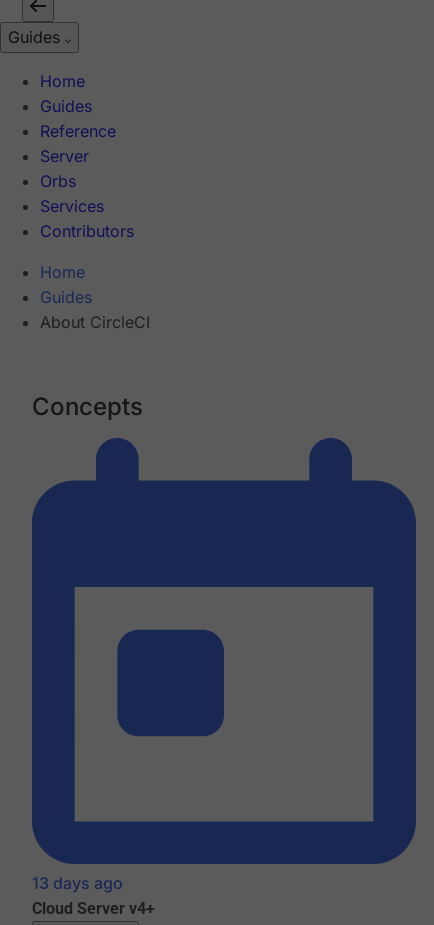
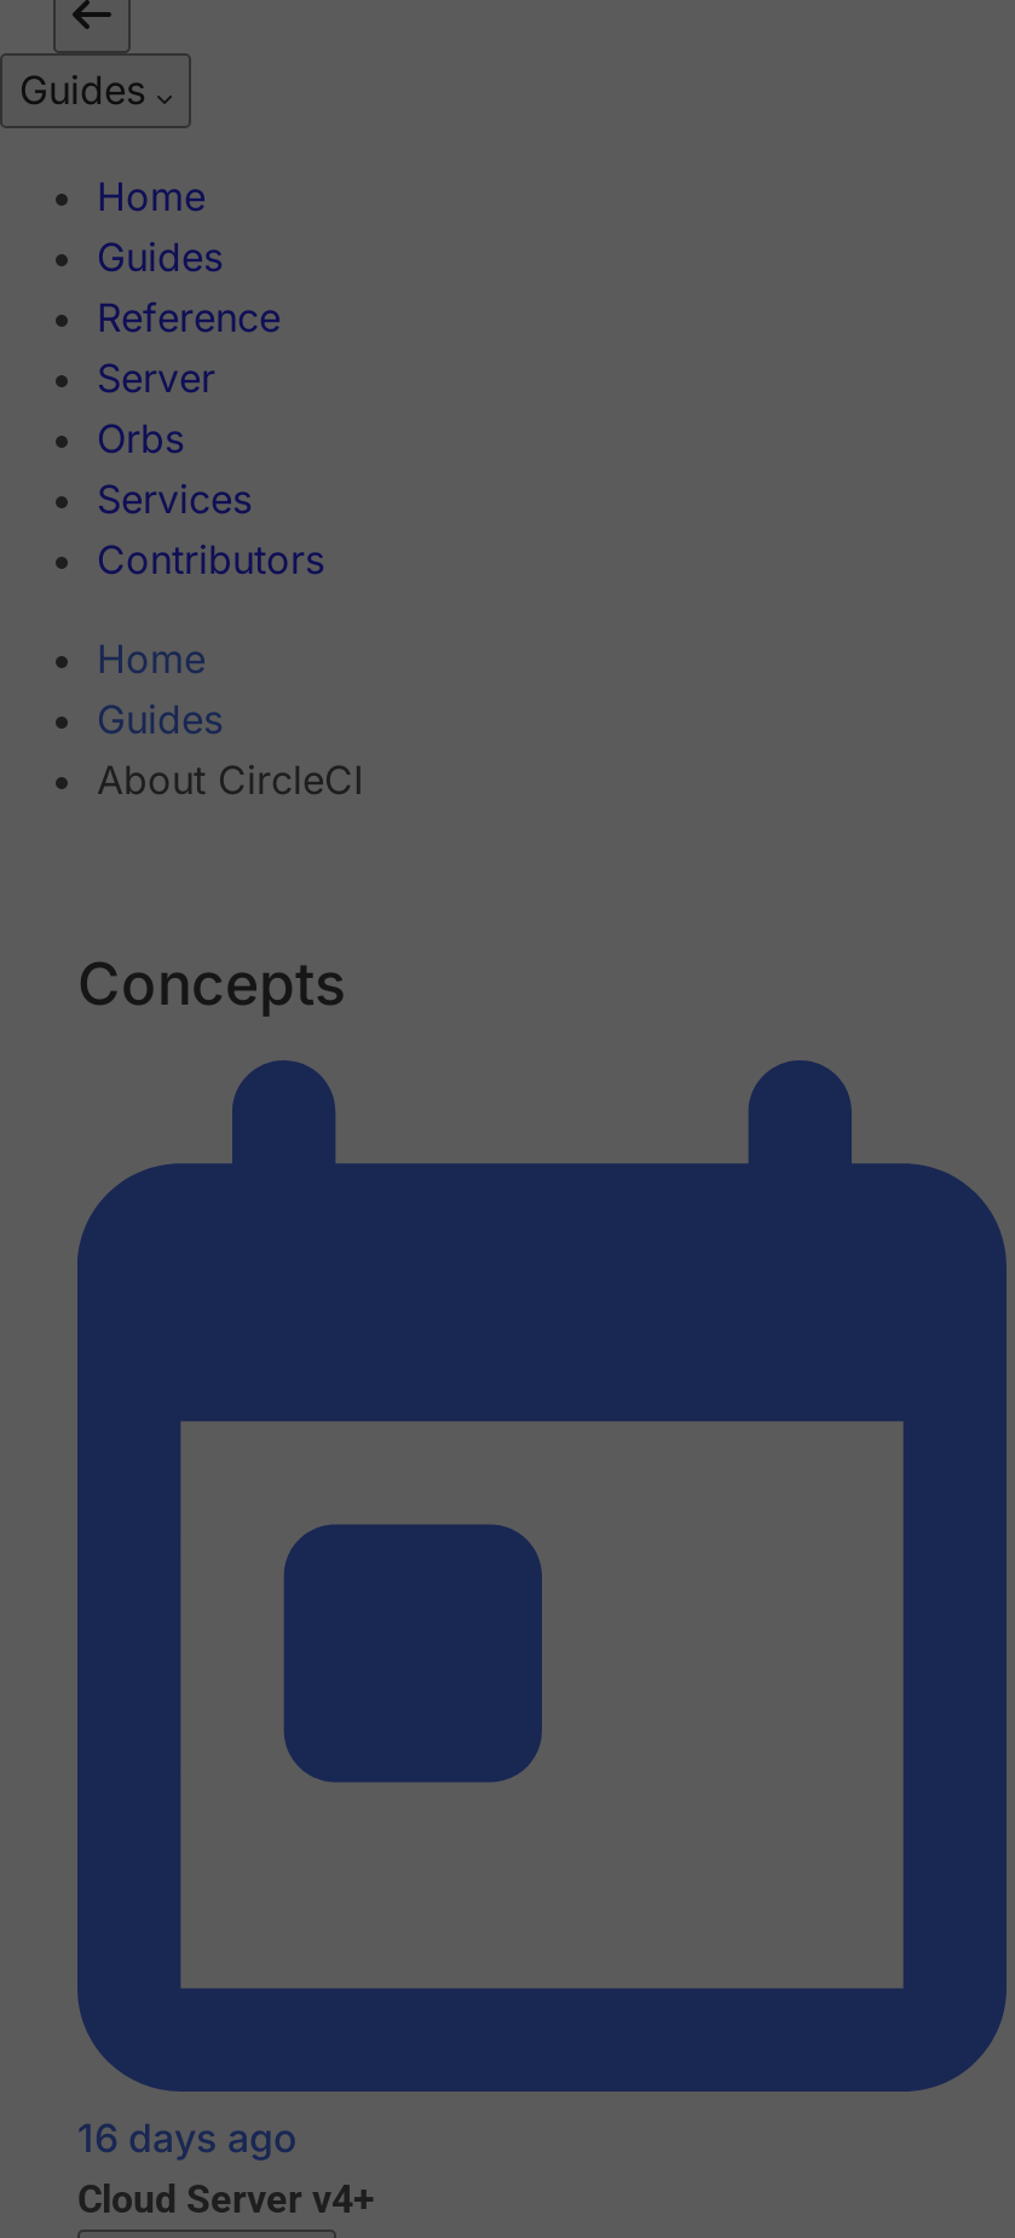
- 13 days ago
+ 16 days ago
